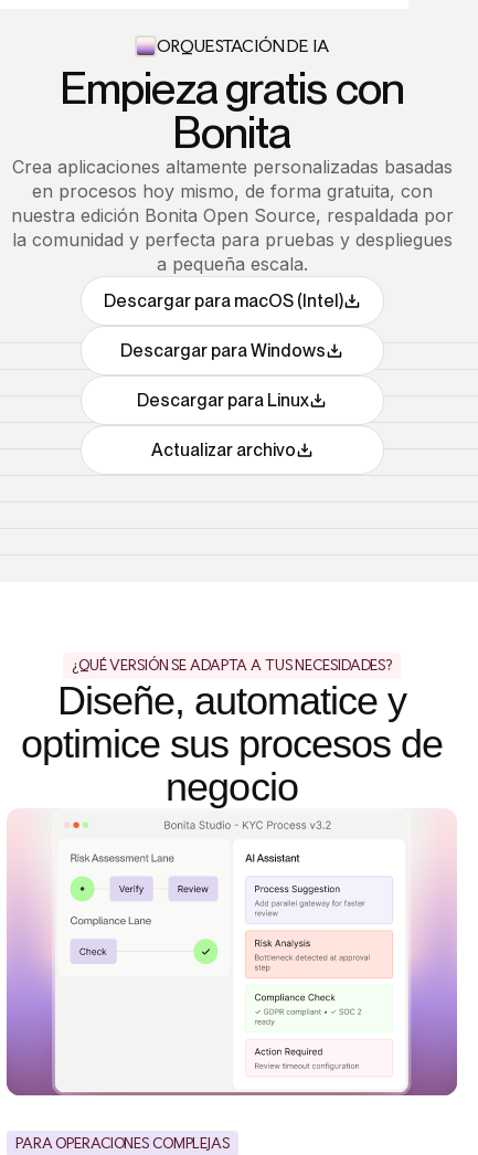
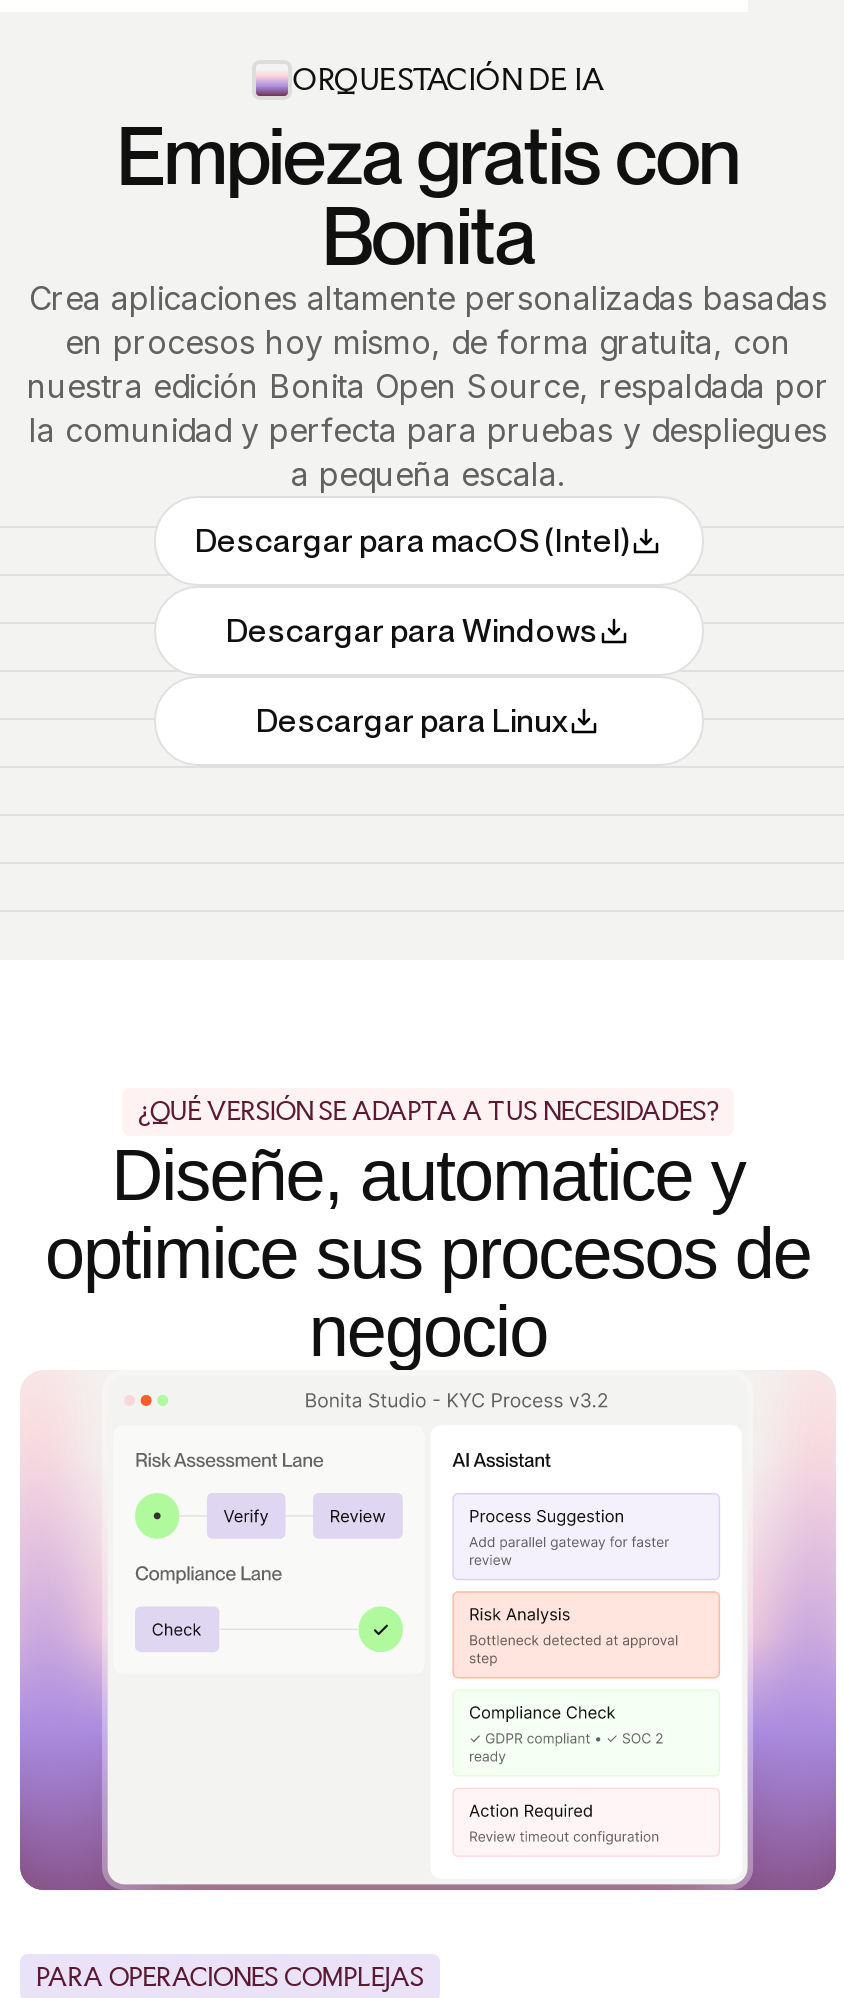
- Actualizar archivo
